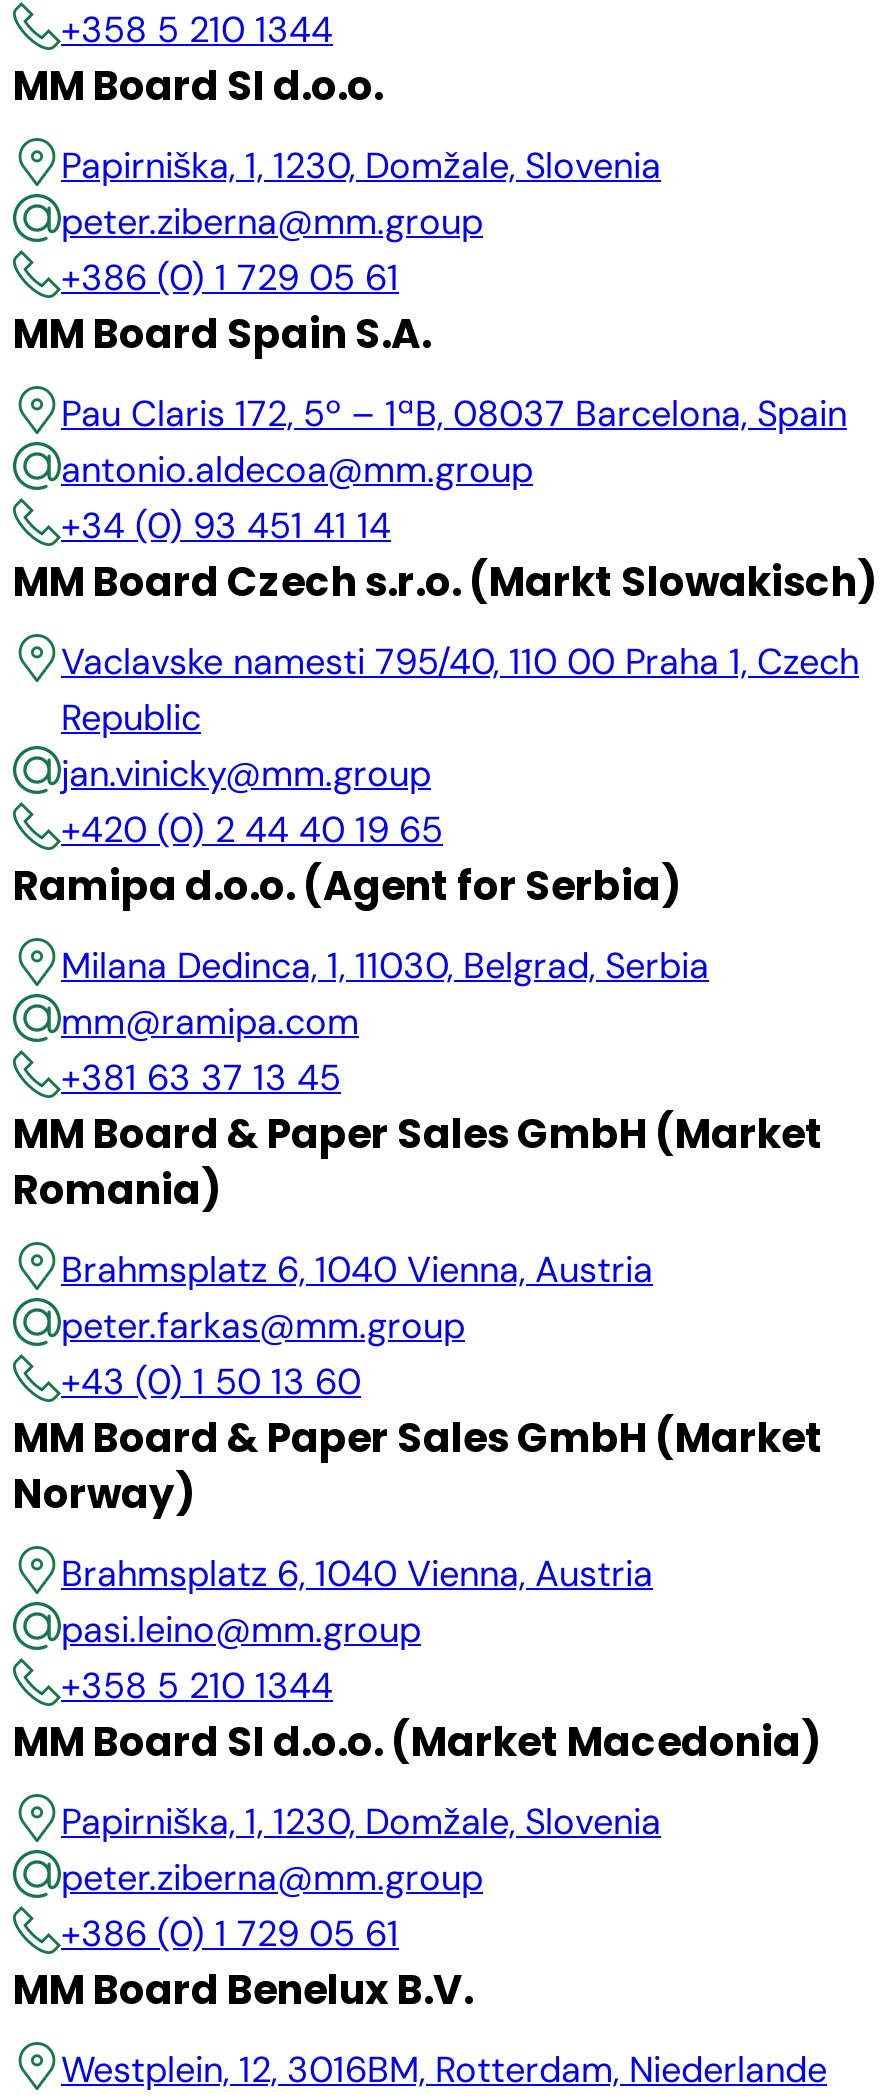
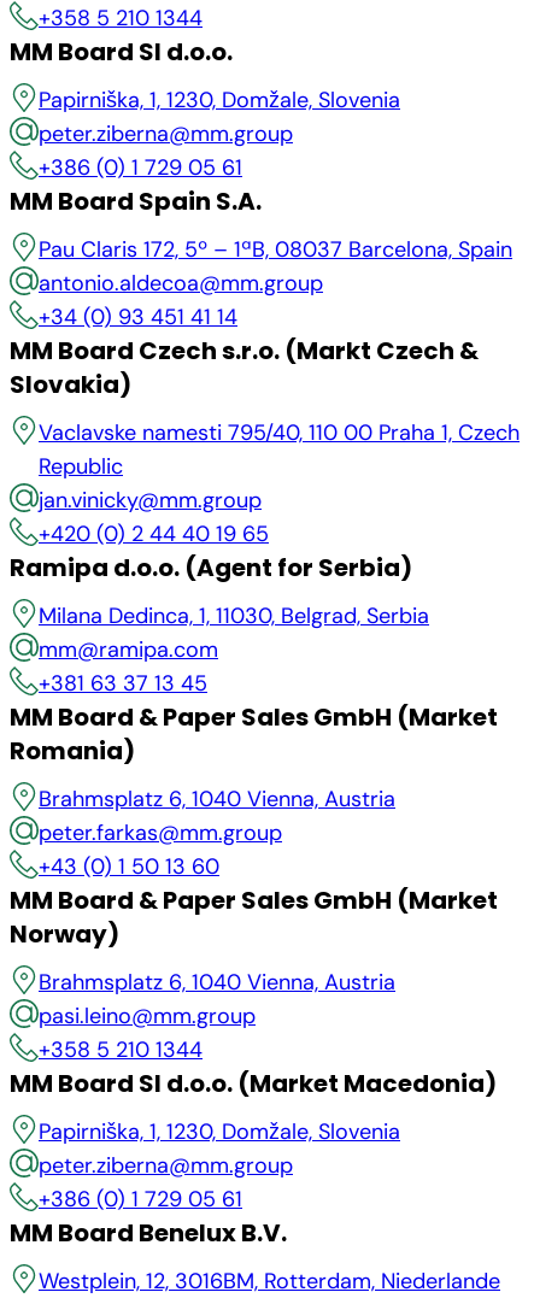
- MM Board Czech s.r.o. (Markt Slowakisch)
+ MM Board Czech s.r.o. (Markt Czech &
+ Slovakia)
